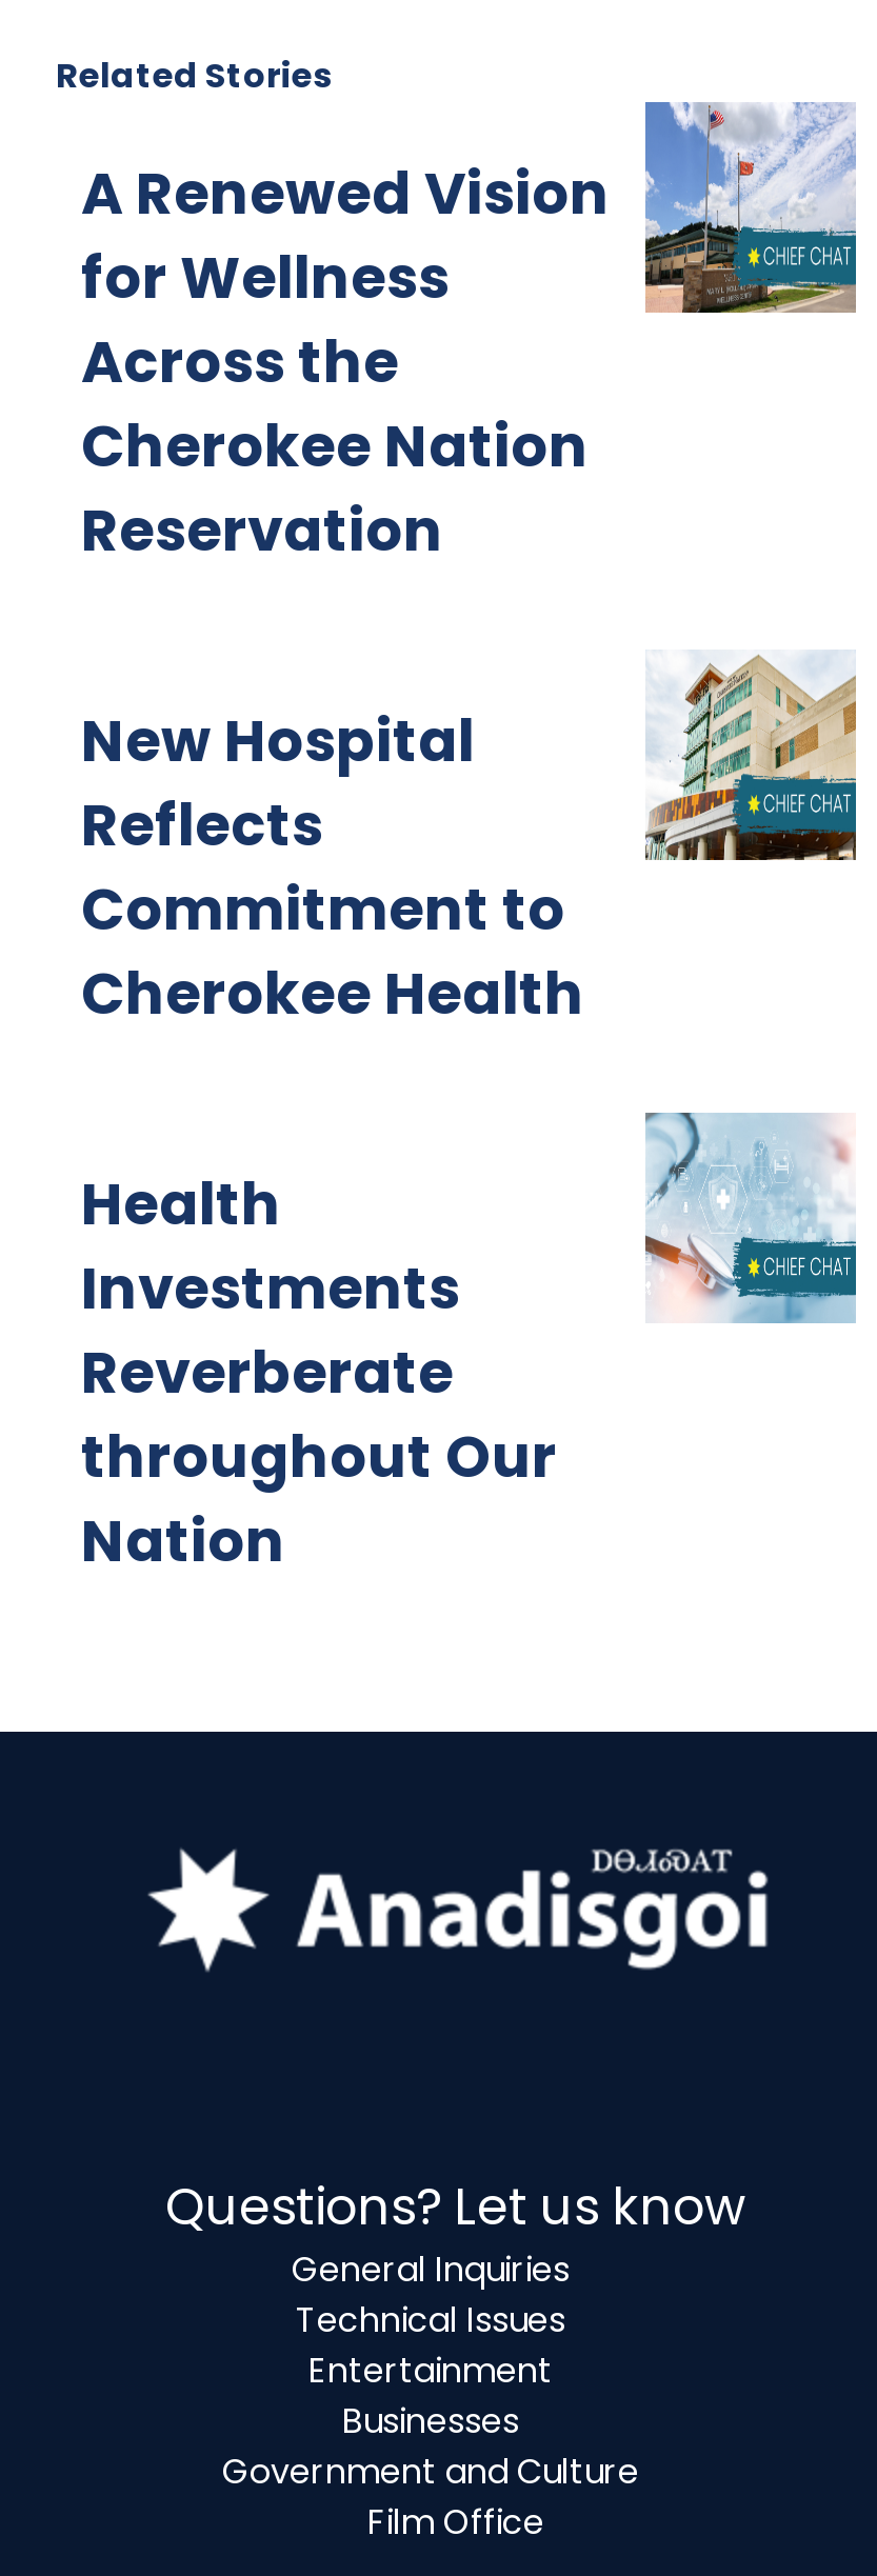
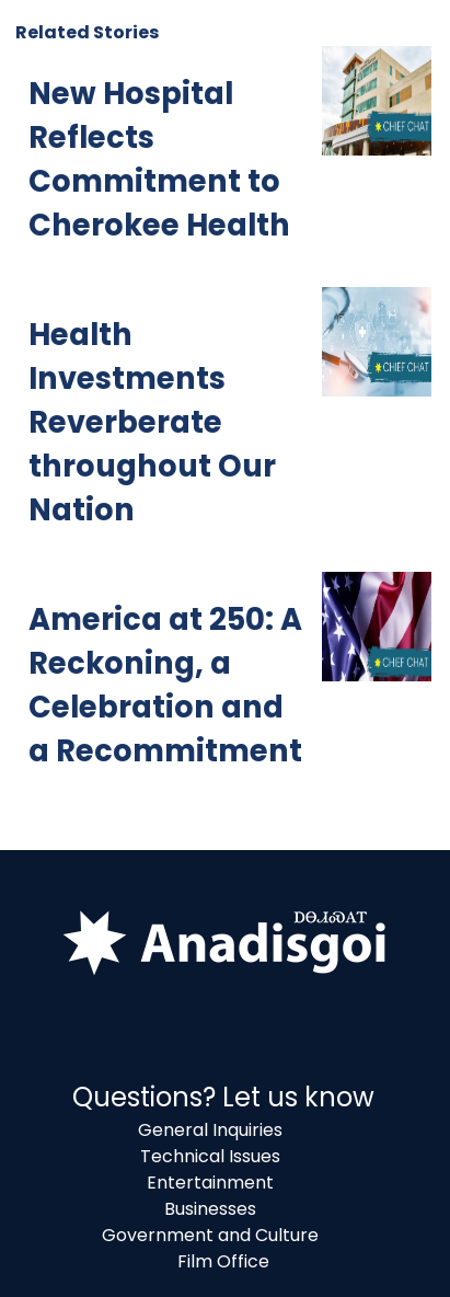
- [image]
- A Renewed Vision
- for Wellness
- Across the
- Cherokee Nation
- Reservation

moved up: [image] | New Hospital | Reflects | ... | throughout Our | Nation

+ [image]
+ America at 250: A
+ Reckoning, a
+ Celebration and
+ a Recommitment
